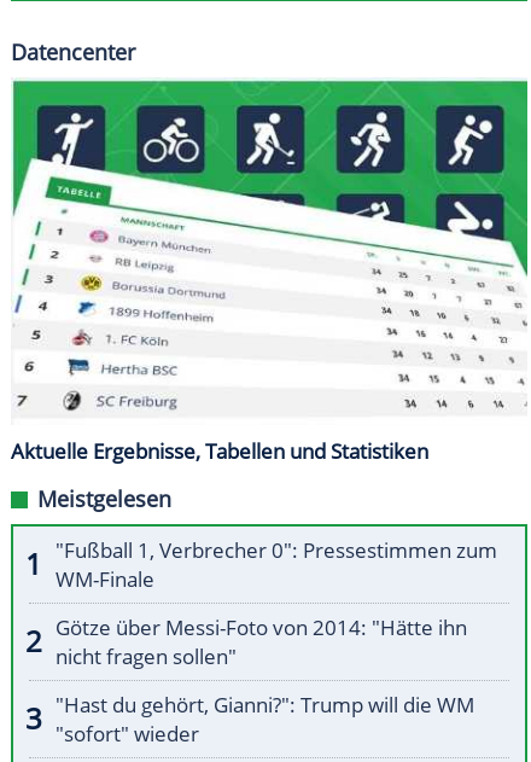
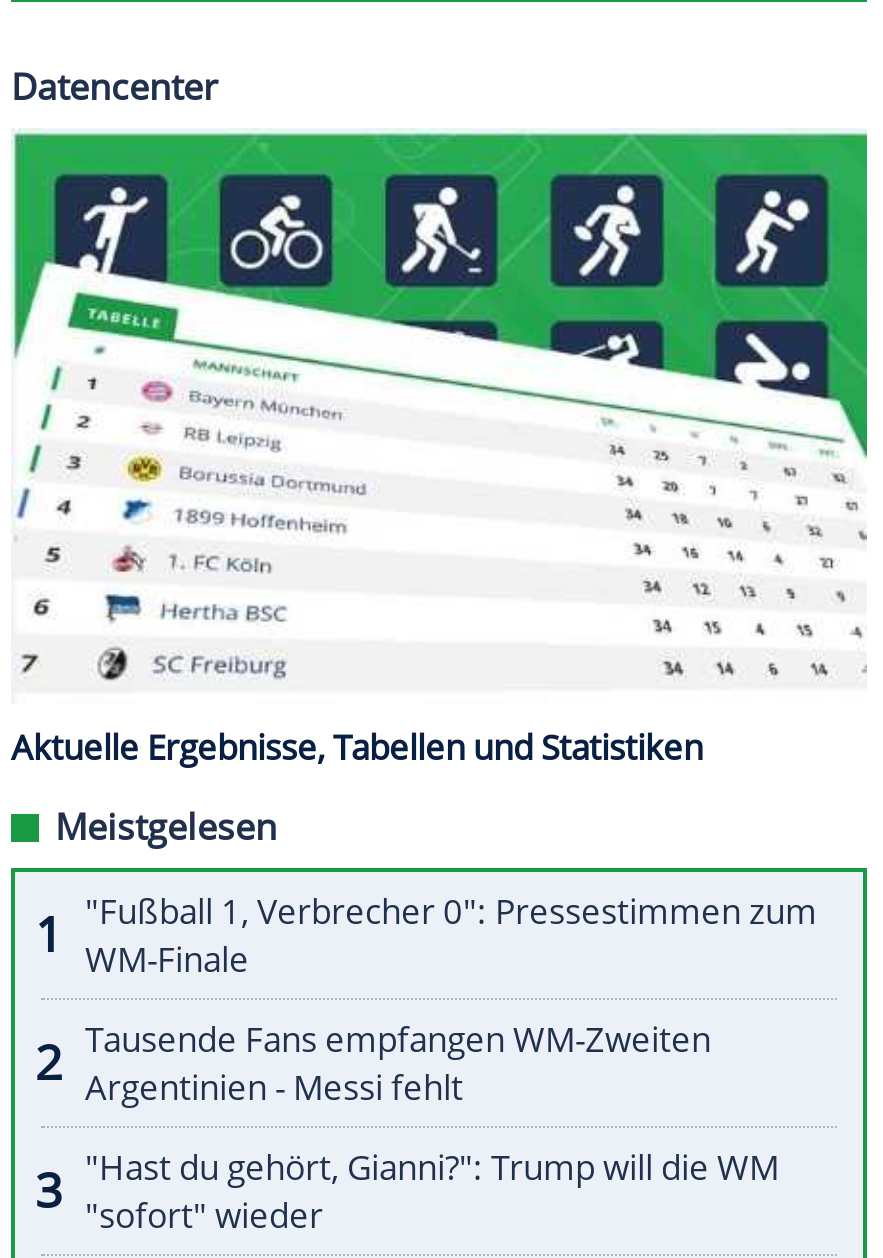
- Götze über Messi-Foto von 2014: "Hätte ihn
- nicht fragen sollen"
+ Tausende Fans empfangen WM-Zweiten
+ Argentinien - Messi fehlt
